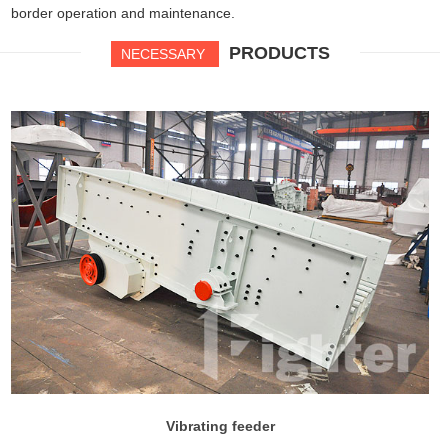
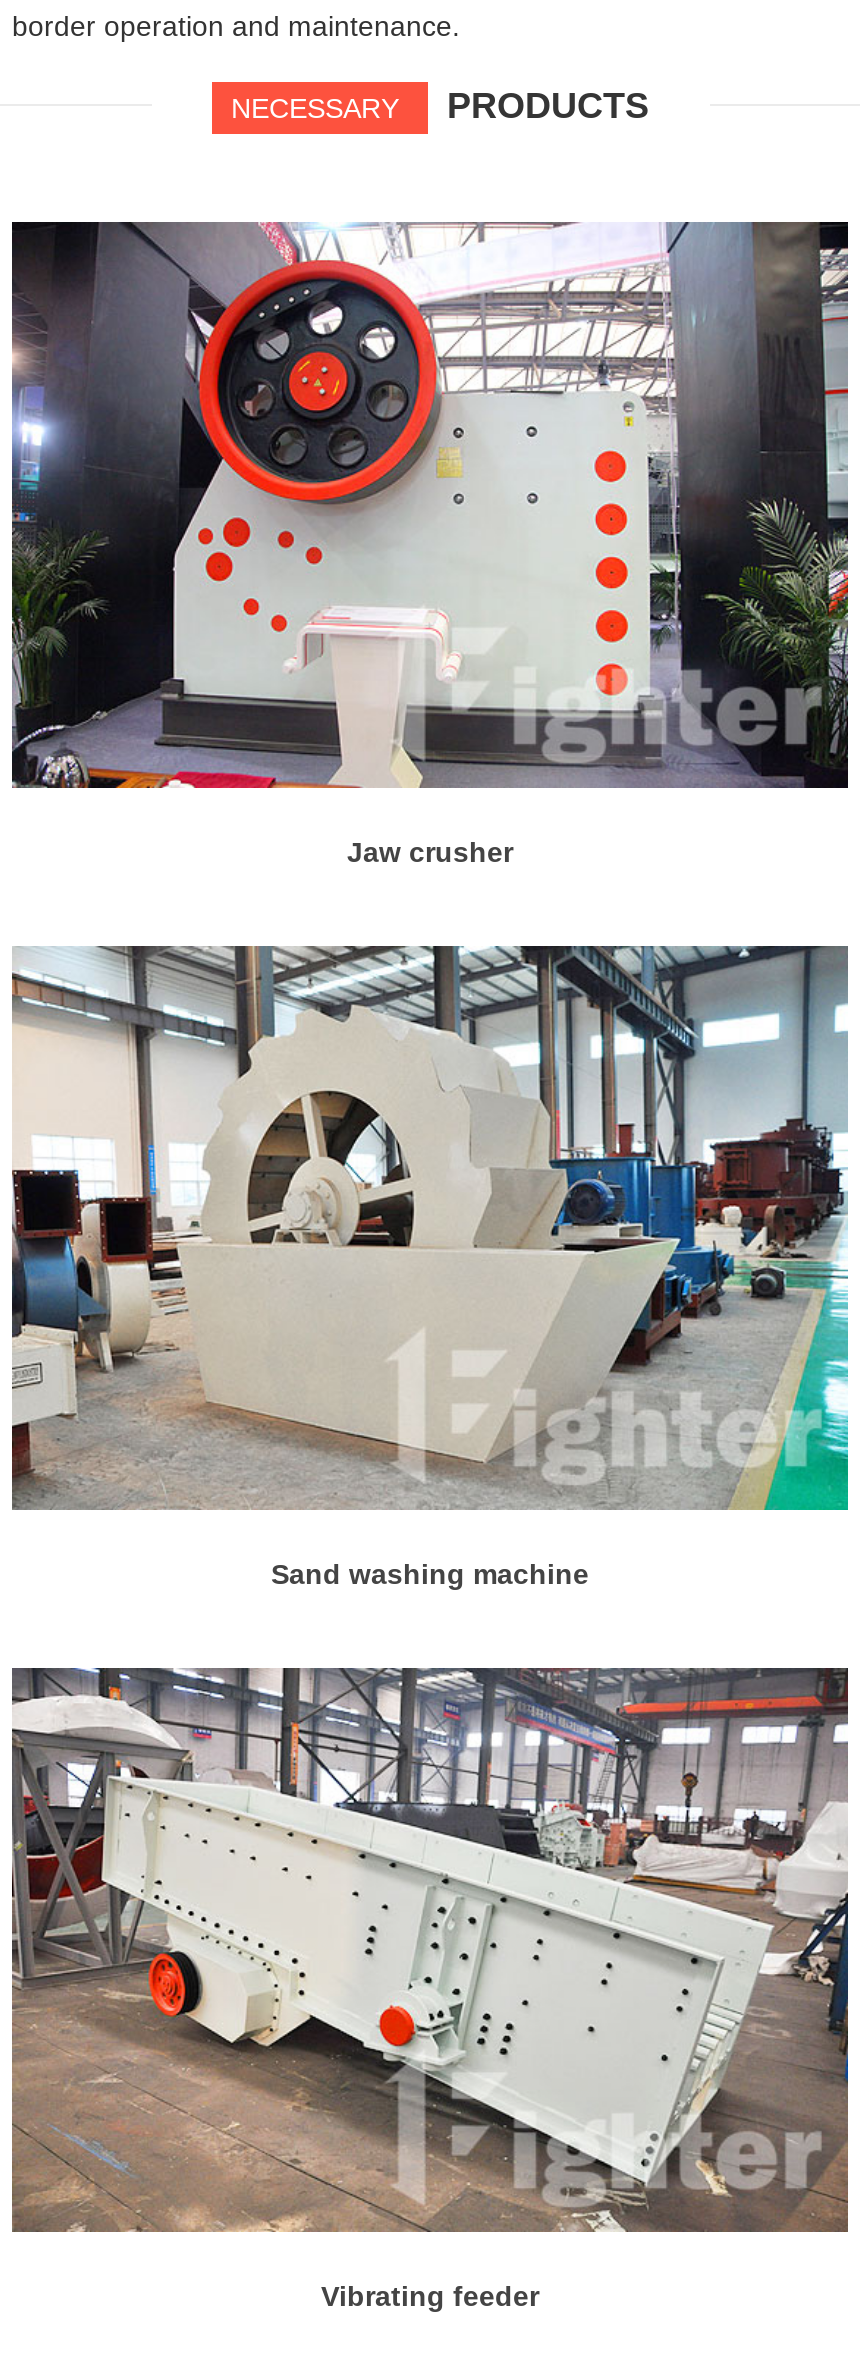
+ [image]
+ Jaw crusher

+ [image]
+ Sand washing machine
